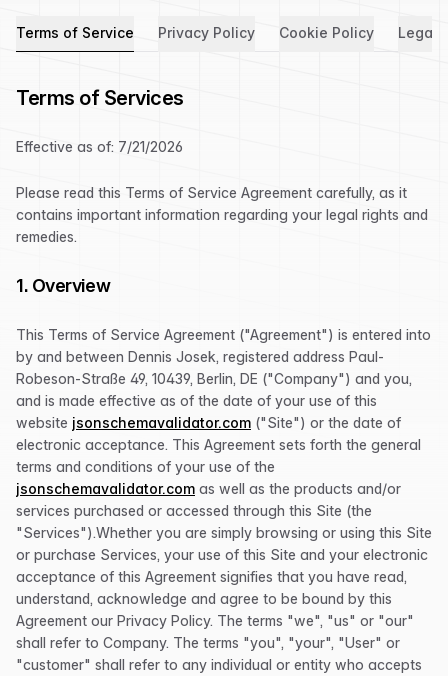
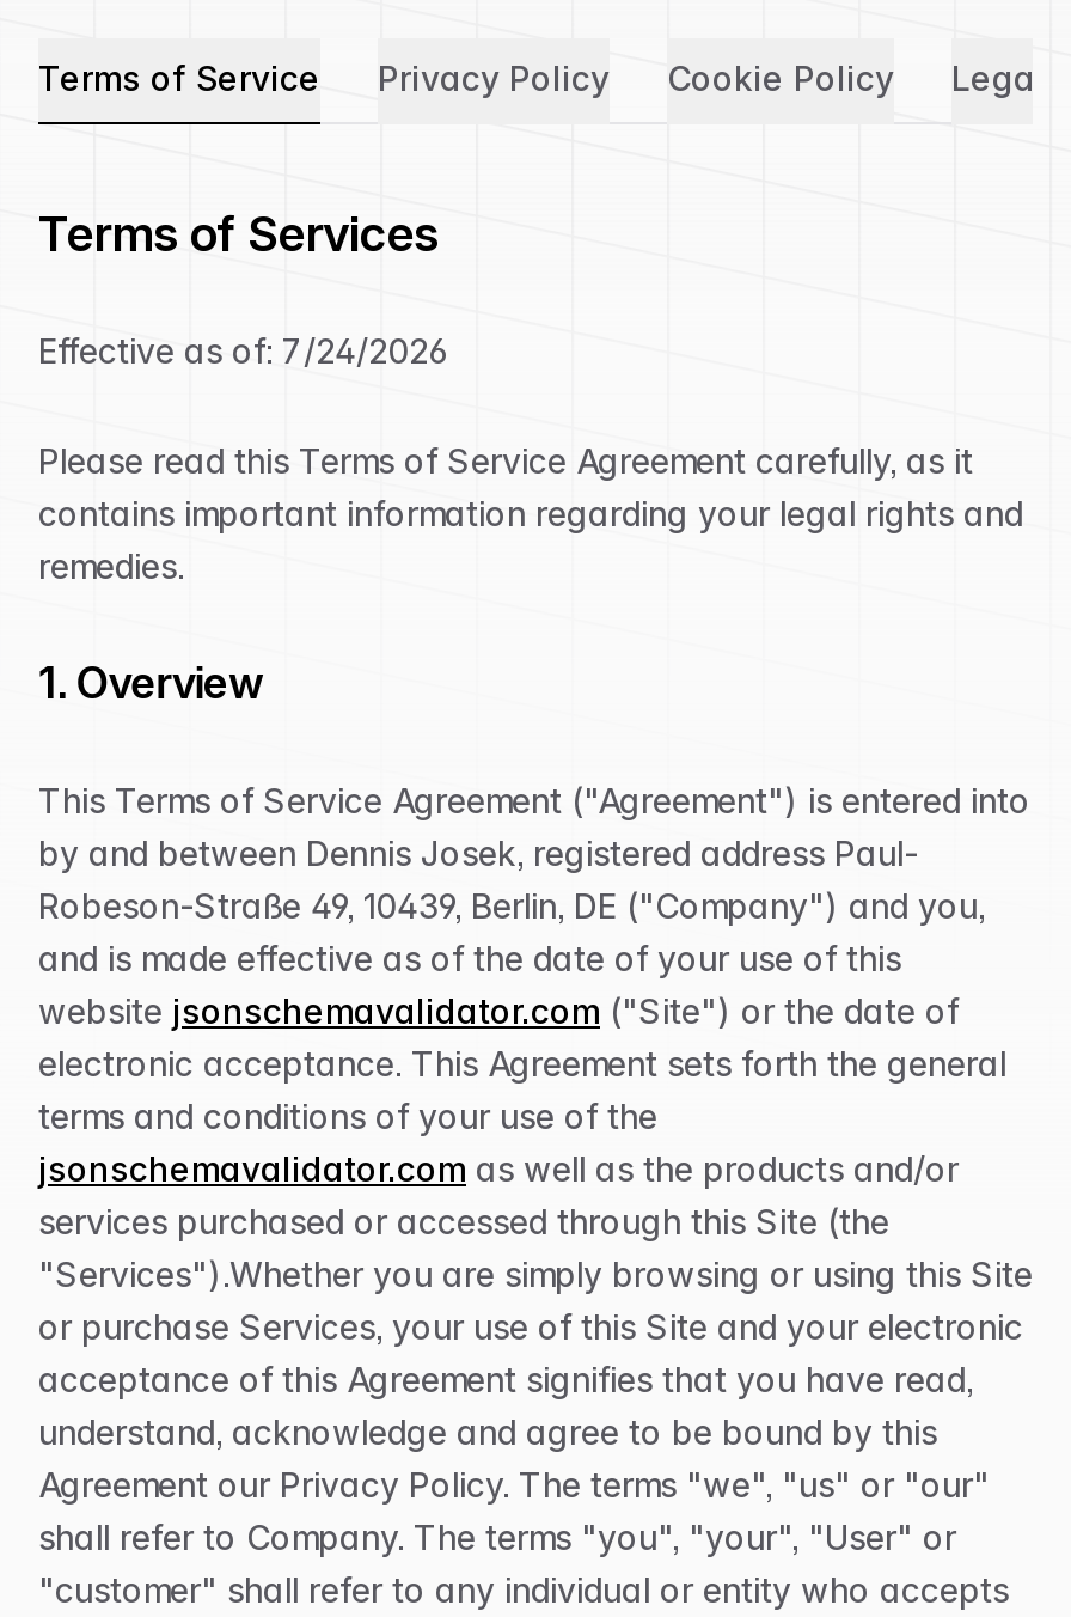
- Effective as of: 7/21/2026
+ Effective as of: 7/24/2026
